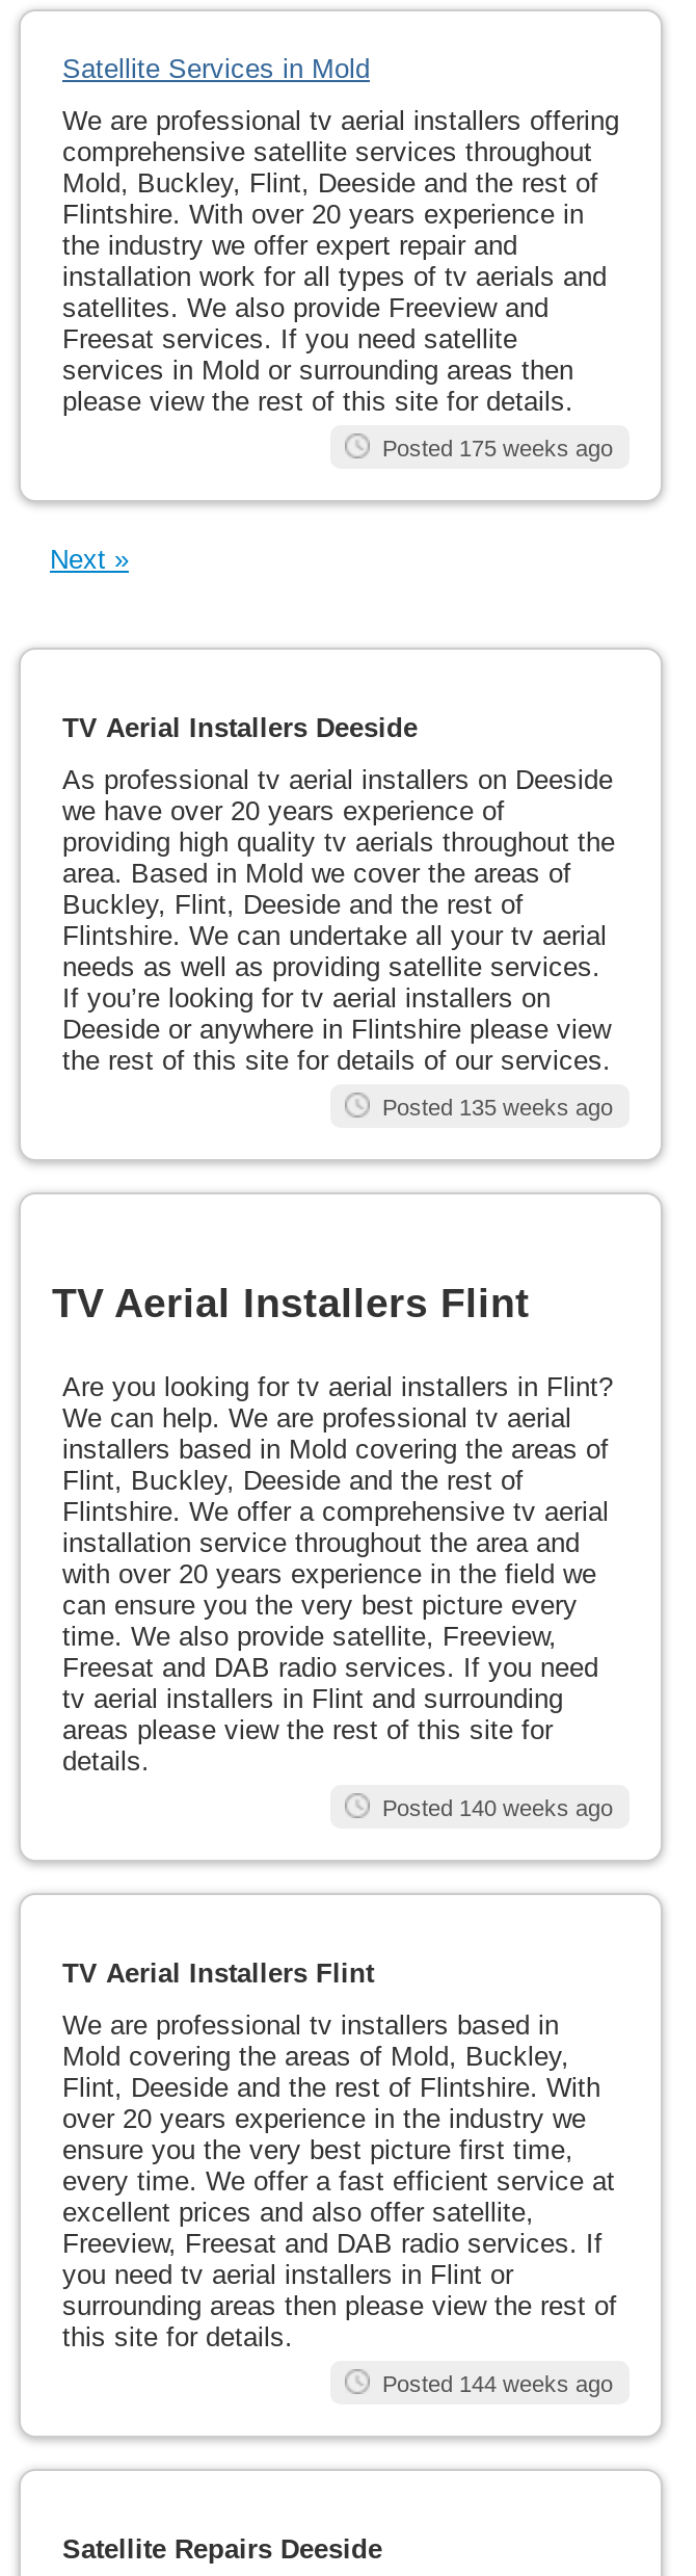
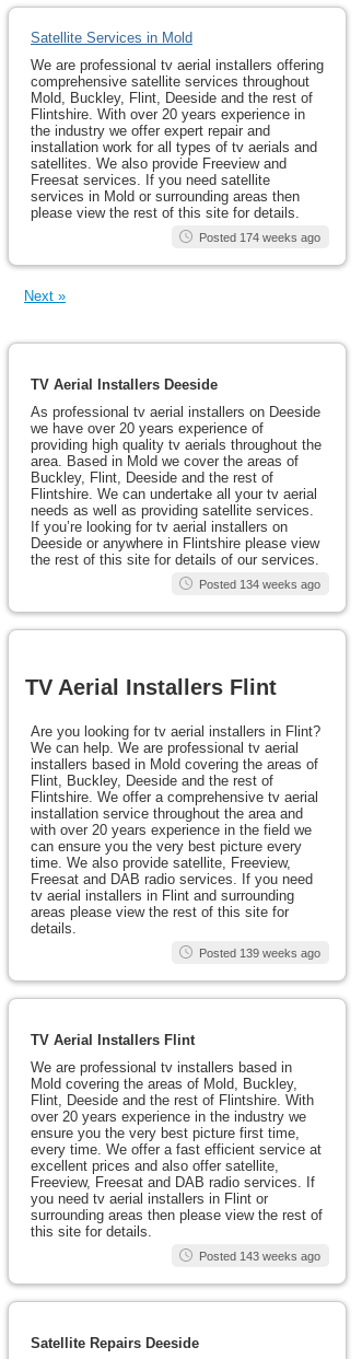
- Posted 175 weeks ago
+ Posted 174 weeks ago

- Posted 135 weeks ago
+ Posted 134 weeks ago

- Posted 140 weeks ago
+ Posted 139 weeks ago

- Posted 144 weeks ago
+ Posted 143 weeks ago
